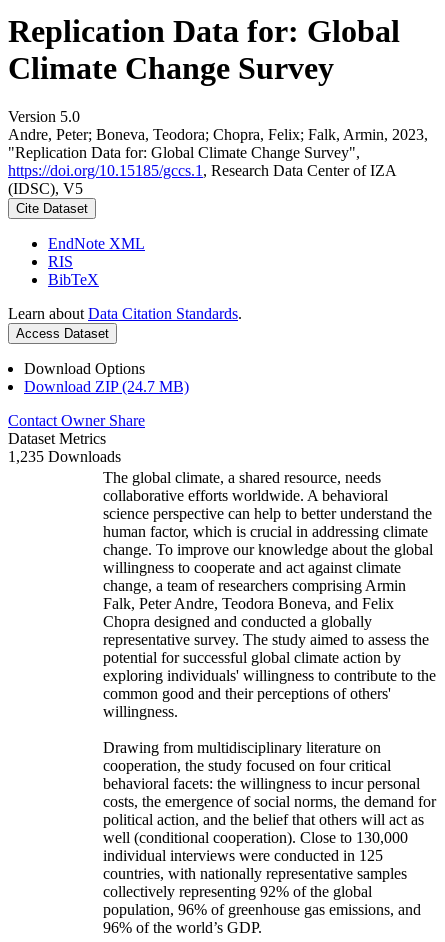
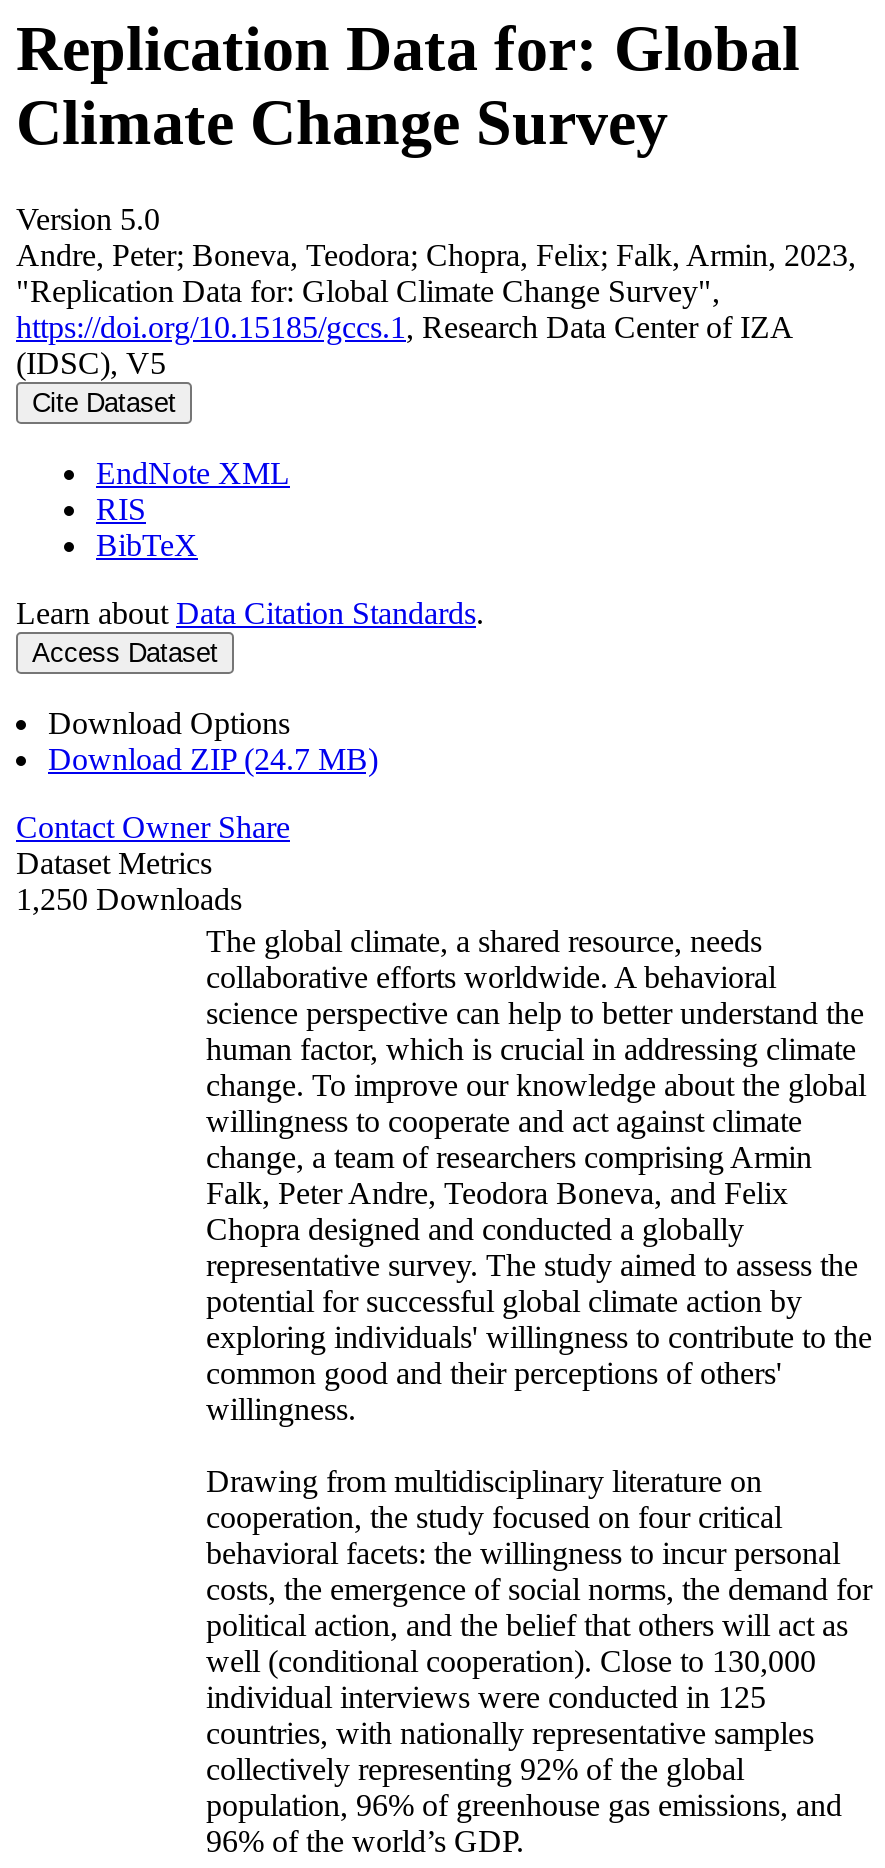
- 1,235 Downloads
+ 1,250 Downloads
